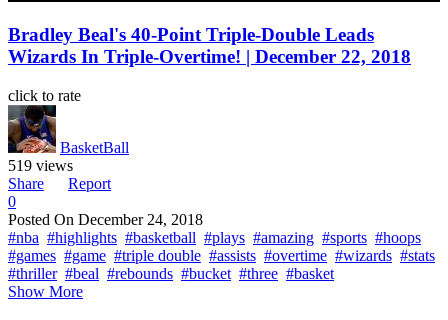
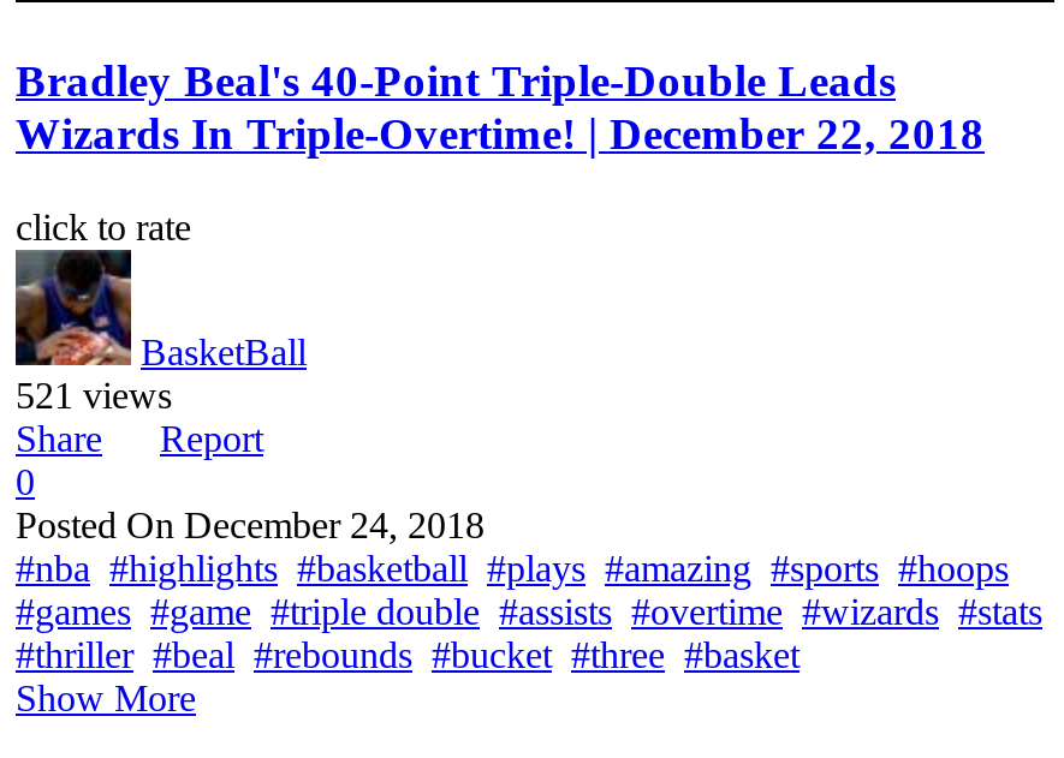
- 519 views
+ 521 views
